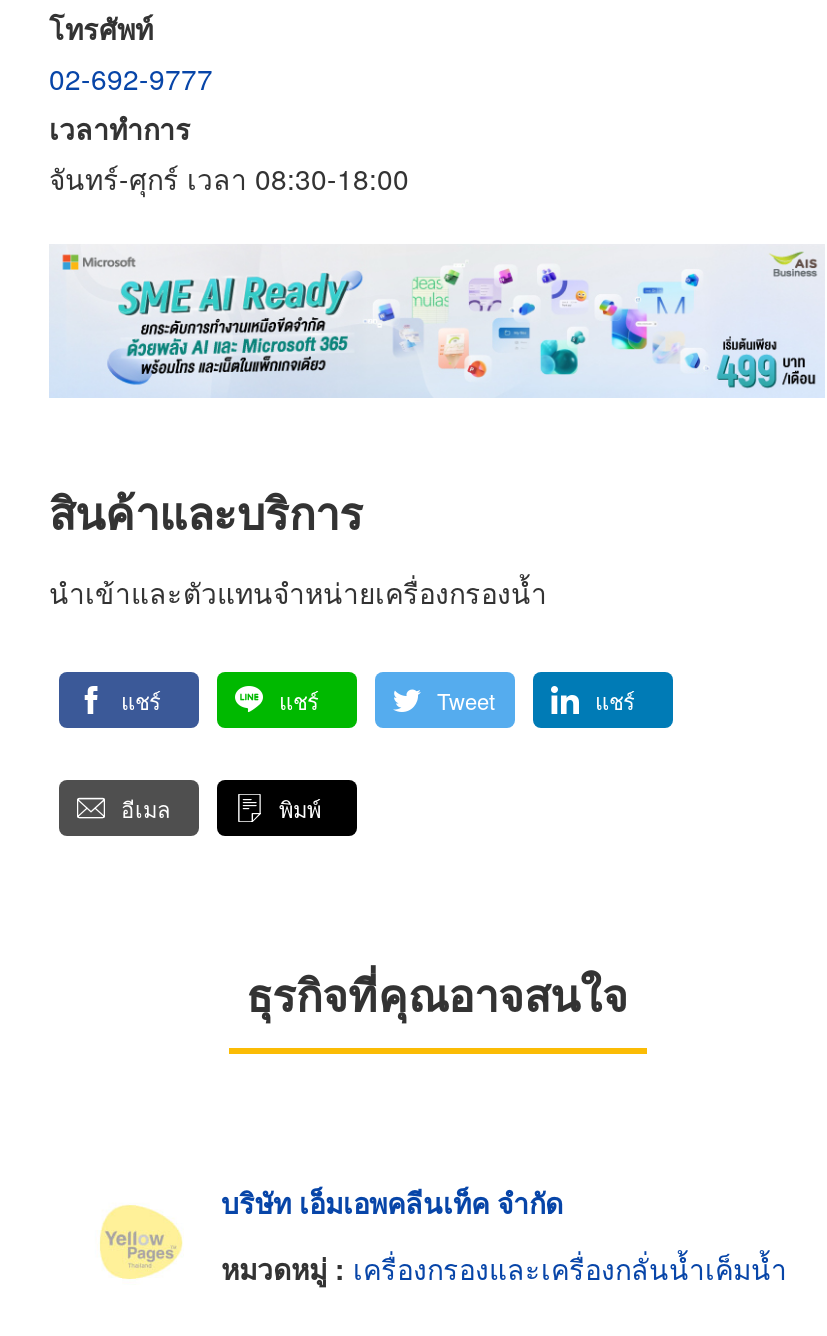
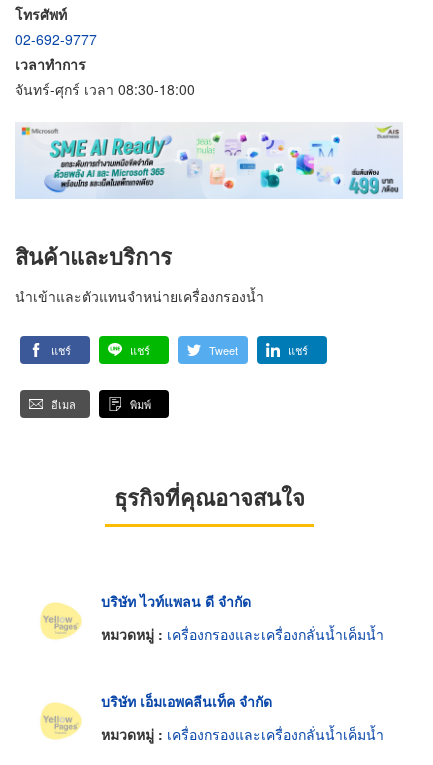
+ บริษัท ไวท์แพลน ดี จำกัด
+ หมวดหมู่ :เครื่องกรองและเครื่องกลั่นน้ำเค็มน้ำ
